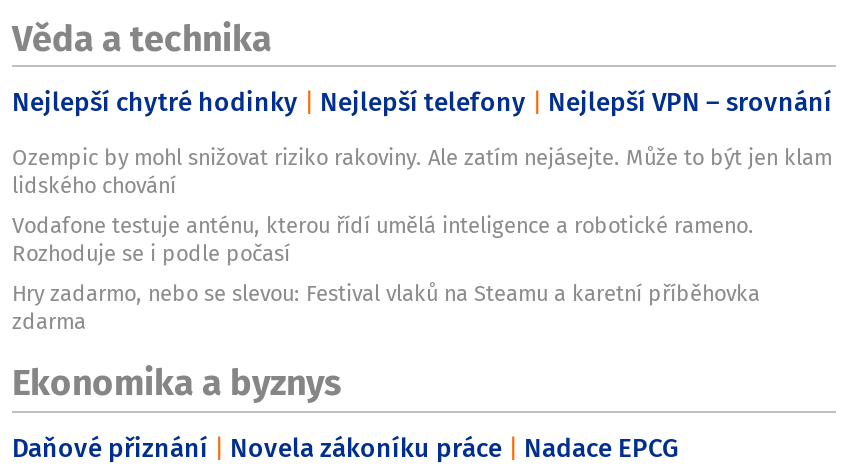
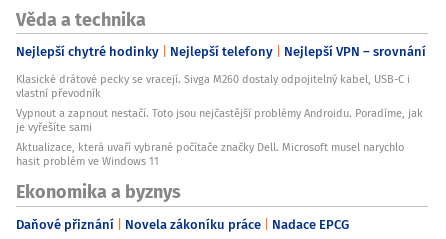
- Ozempic by mohl snižovat riziko rakoviny. Ale zatím nejásejte. Může to být jen klam
- lidského chování
- Vodafone testuje anténu, kterou řídí umělá inteligence a robotické rameno.
- Rozhoduje se i podle počasí
- Hry zadarmo, nebo se slevou: Festival vlaků na Steamu a karetní příběhovka
- zdarma
+ Klasické drátové pecky se vracejí. Sivga M260 dostaly odpojitelný kabel, USB-C i
+ vlastní převodník
+ Vypnout a zapnout nestačí. Toto jsou nejčastější problémy Androidu. Poradíme, jak
+ je vyřešíte sami
+ Aktualizace, která uvaří vybrané počítače značky Dell. Microsoft musel narychlo
+ hasit problém ve Windows 11
